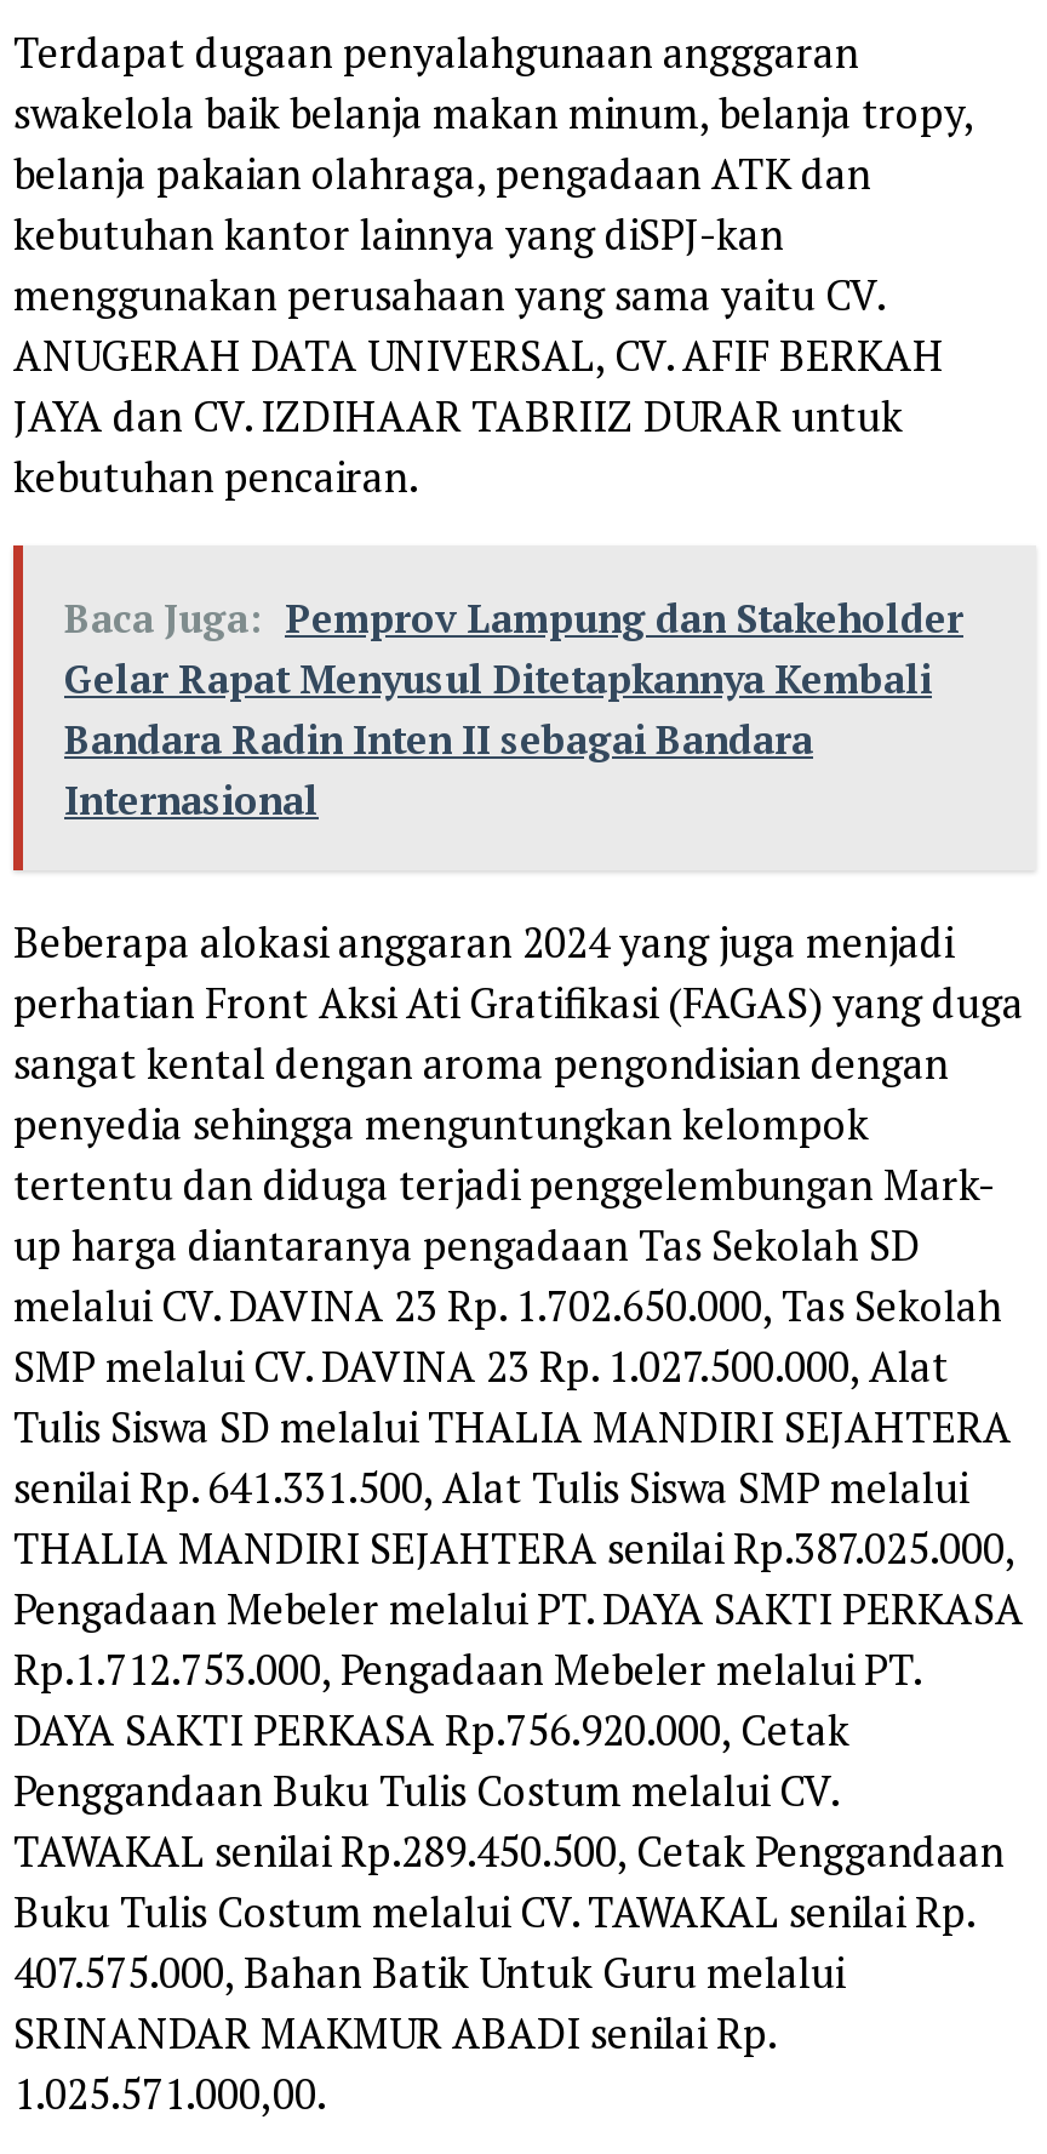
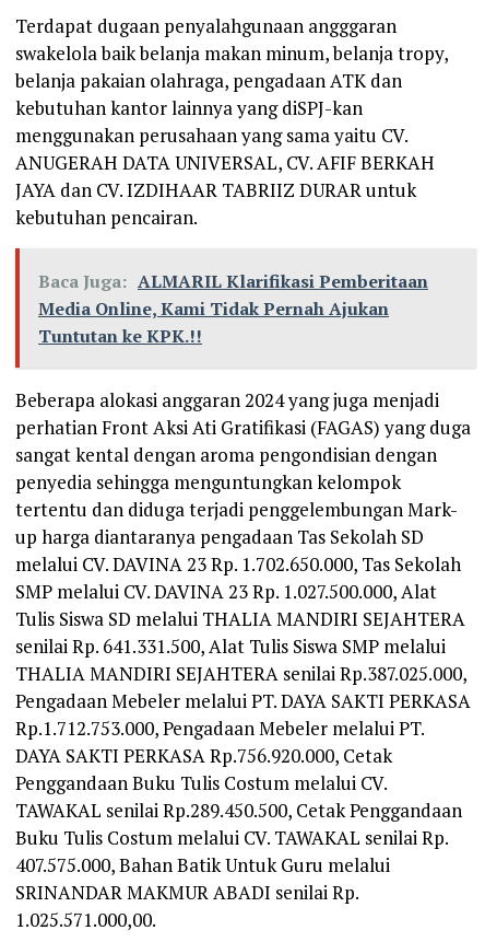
- Baca Juga: Pemprov Lampung dan Stakeholder
- Gelar Rapat Menyusul Ditetapkannya Kembali
- Bandara Radin Inten II sebagai Bandara
- Internasional
+ Baca Juga: ALMARIL Klarifikasi Pemberitaan
+ Media Online, Kami Tidak Pernah Ajukan
+ Tuntutan ke KPK.!!
